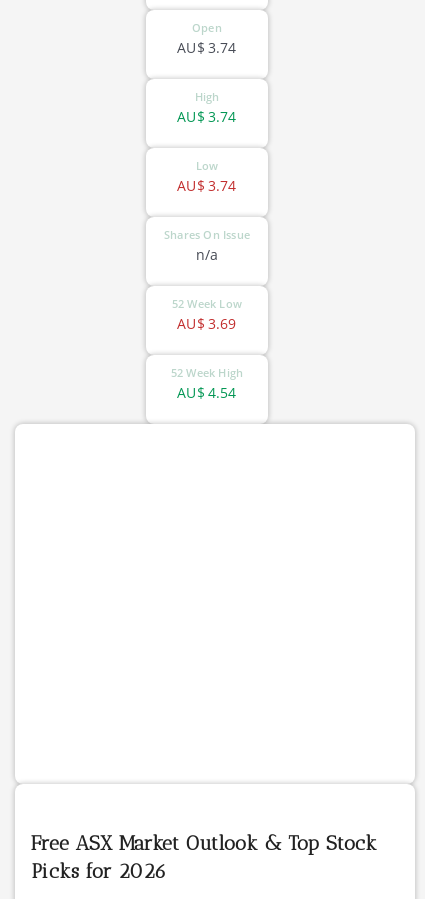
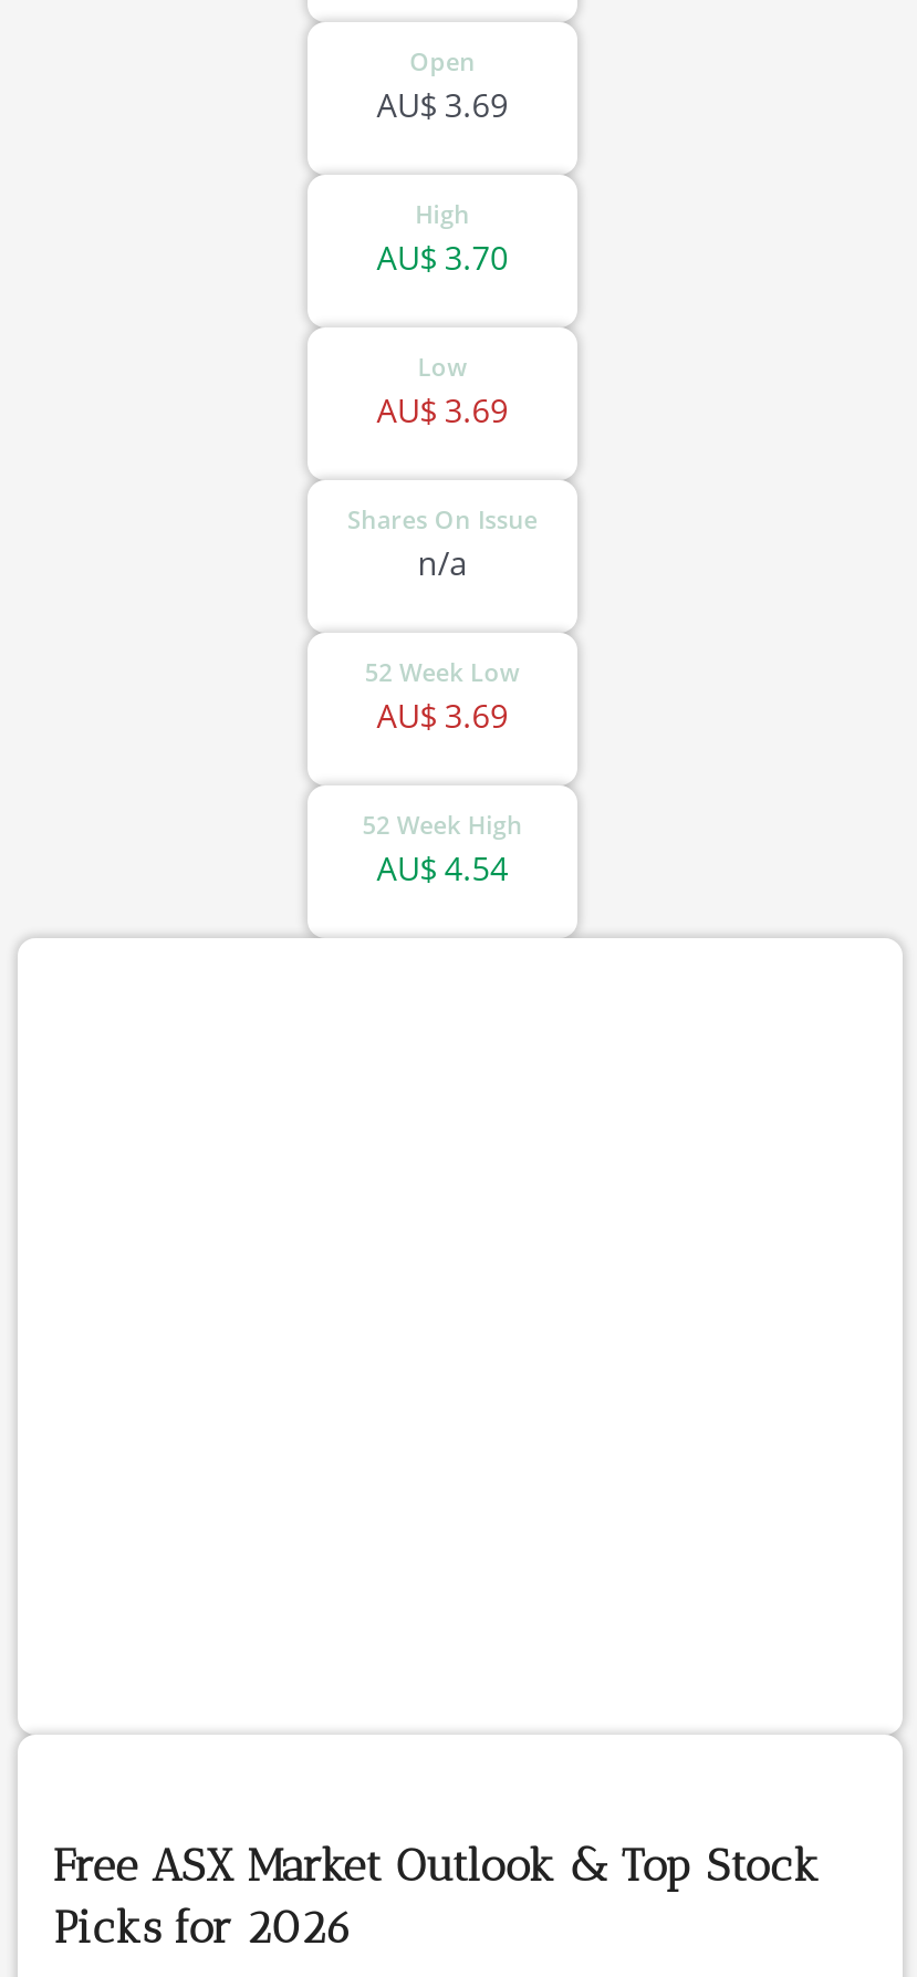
- AU$ 3.74
+ AU$ 3.69

- AU$ 3.74
+ AU$ 3.70

- AU$ 3.74
+ AU$ 3.69
